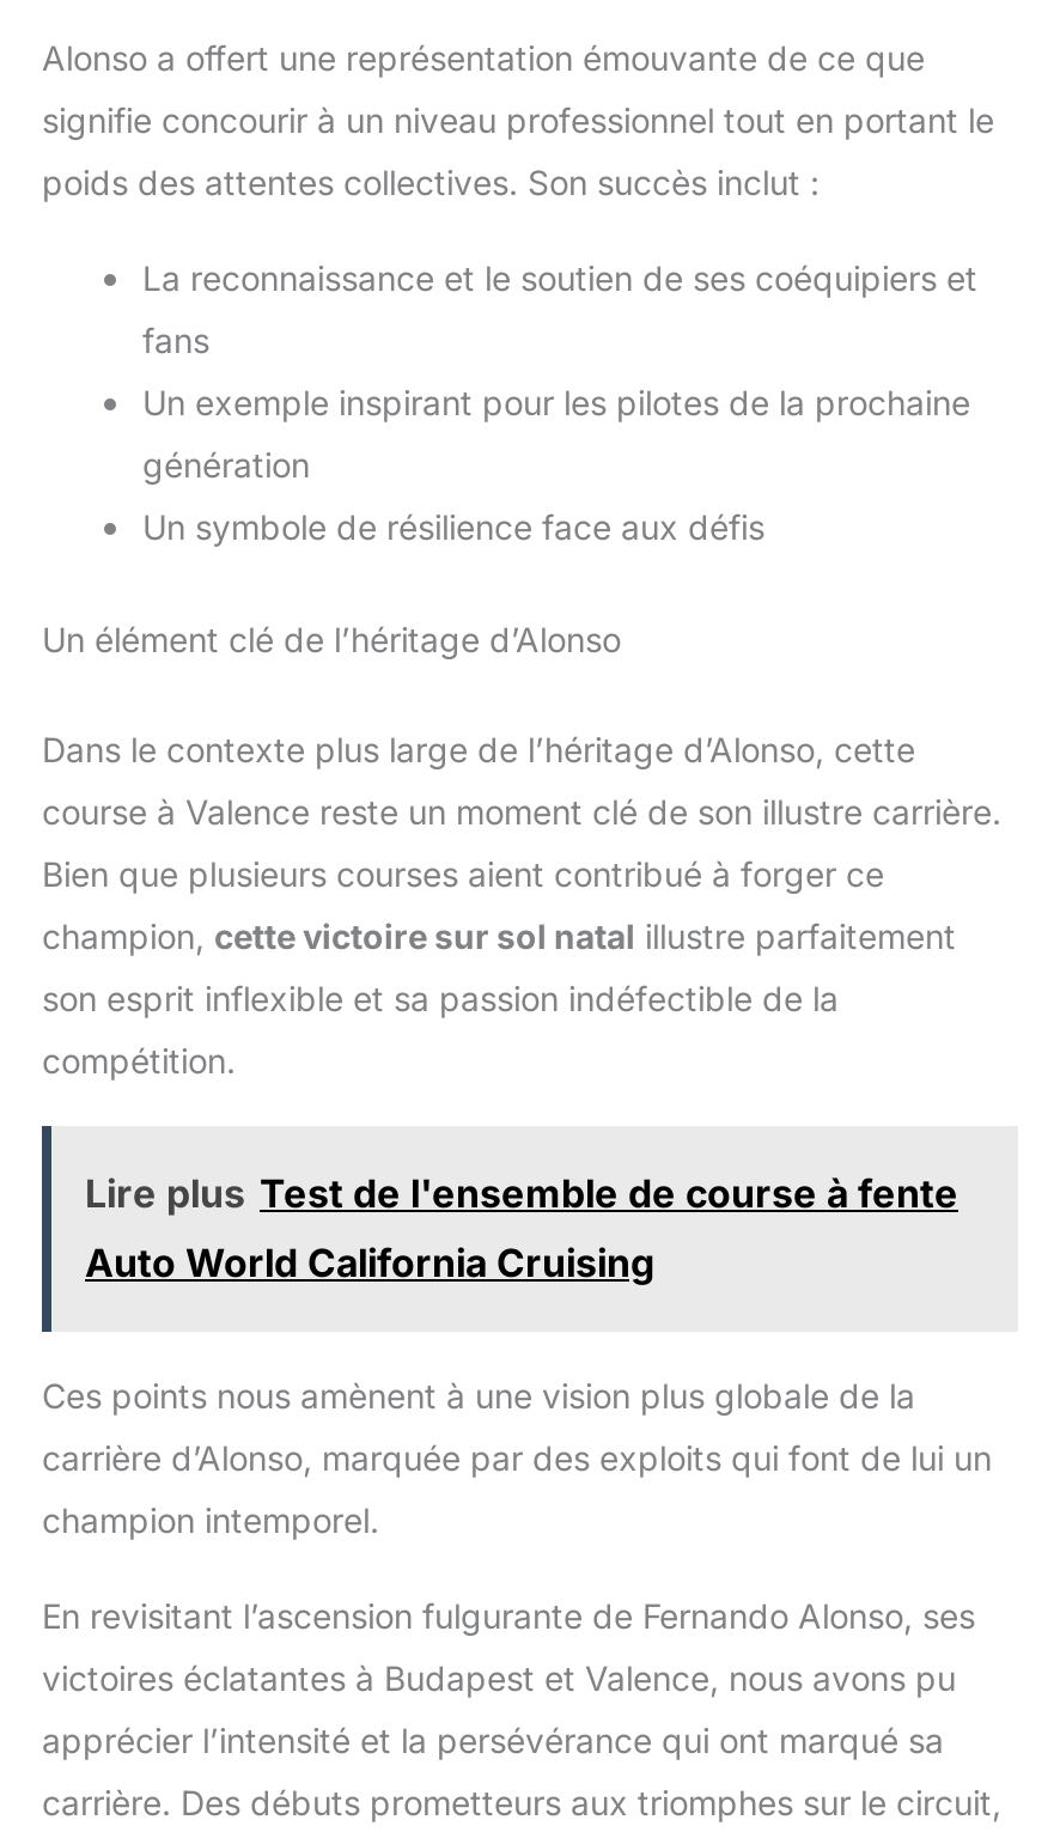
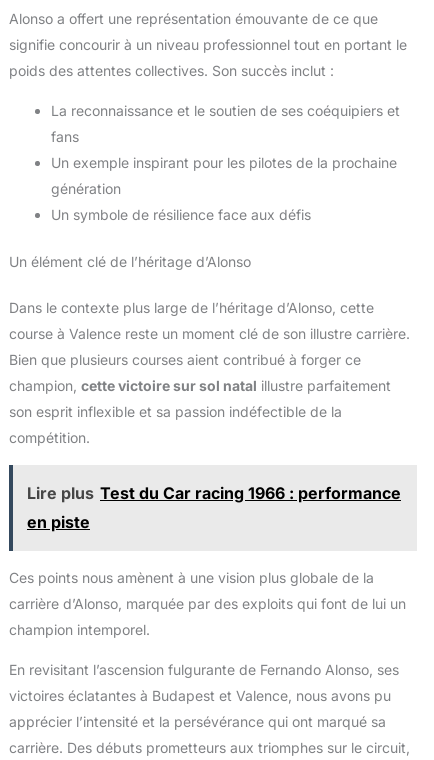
- Lire plus Test de l'ensemble de course à fente
- Auto World California Cruising
+ Lire plus Test du Car racing 1966 : performance
+ en piste
